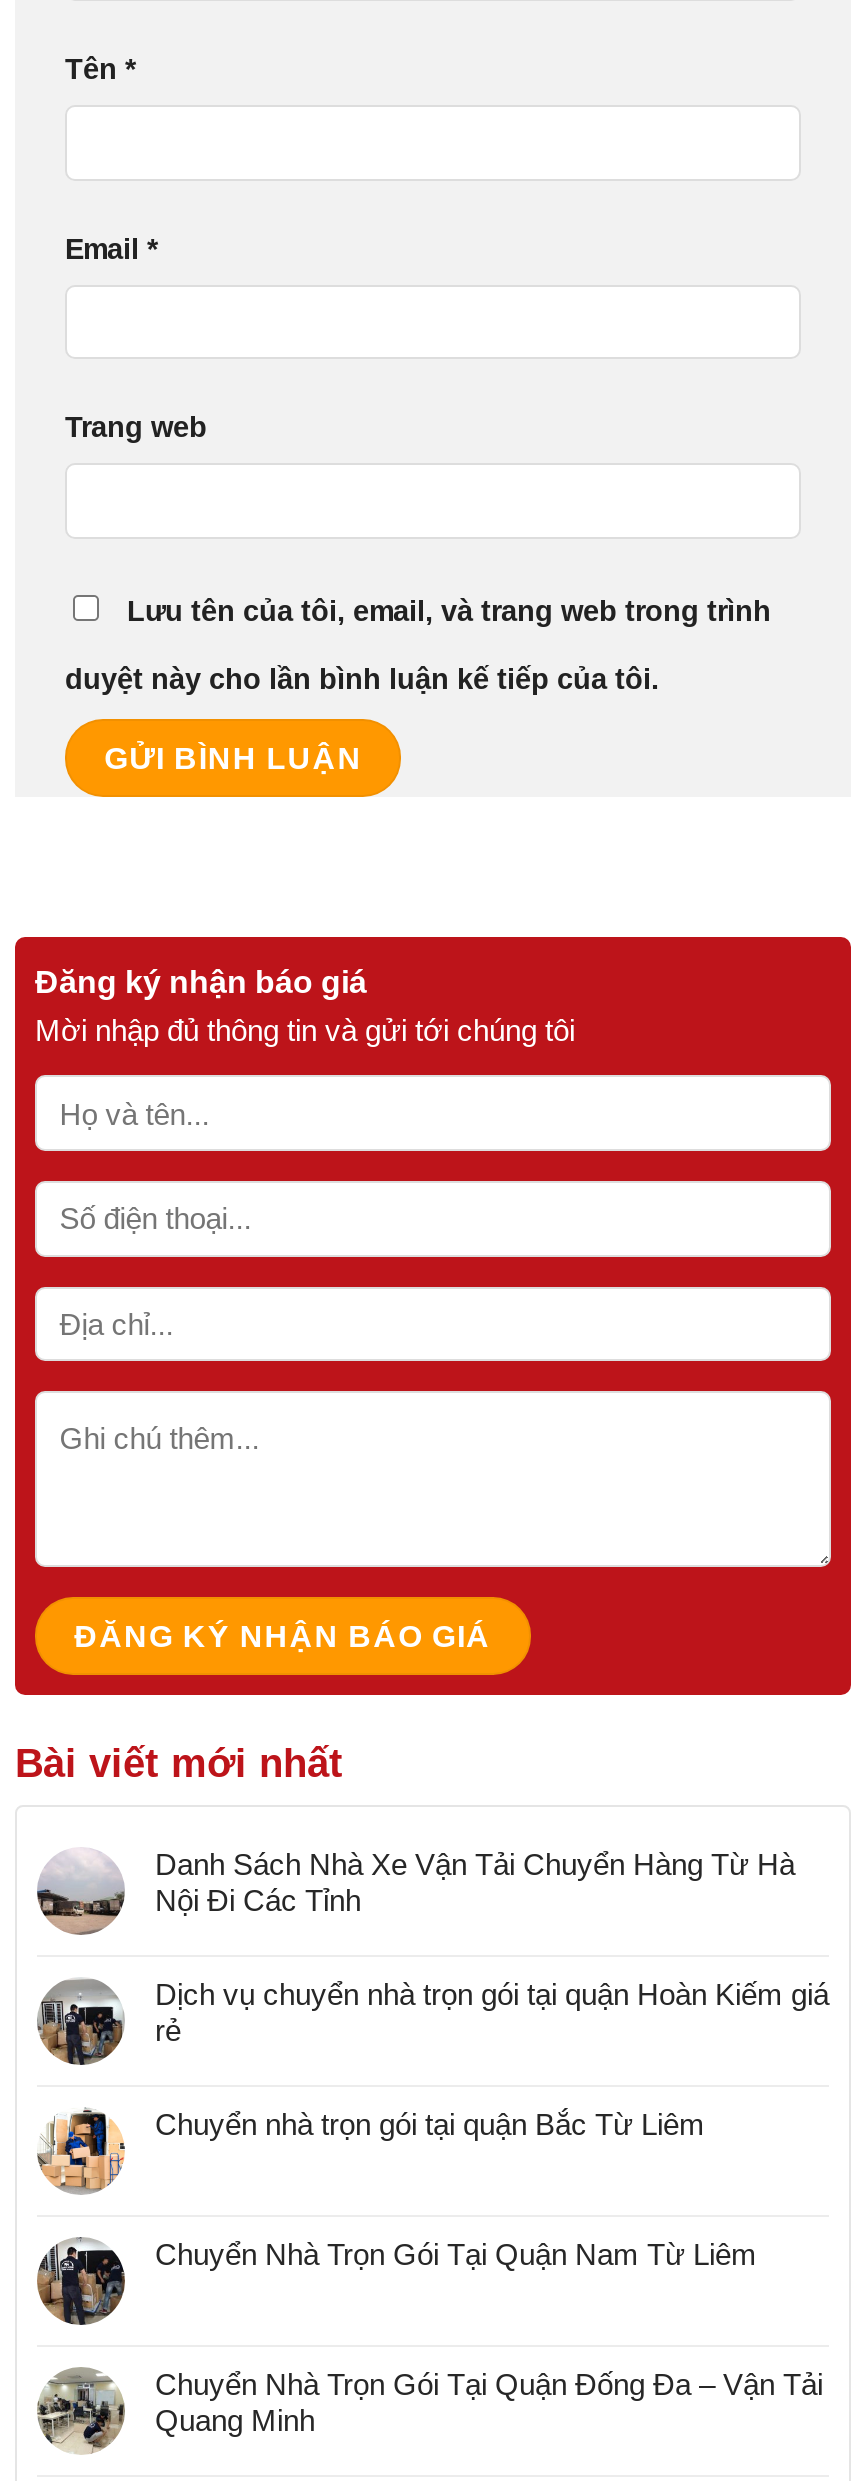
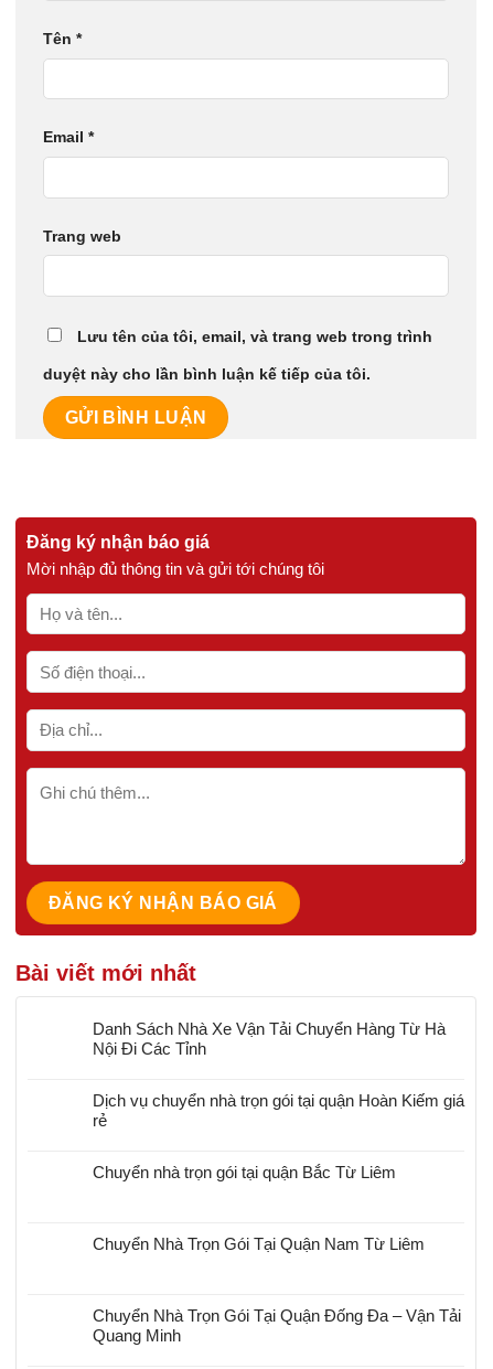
- [image]

- [image]

- [image]

- [image]

- [image]
